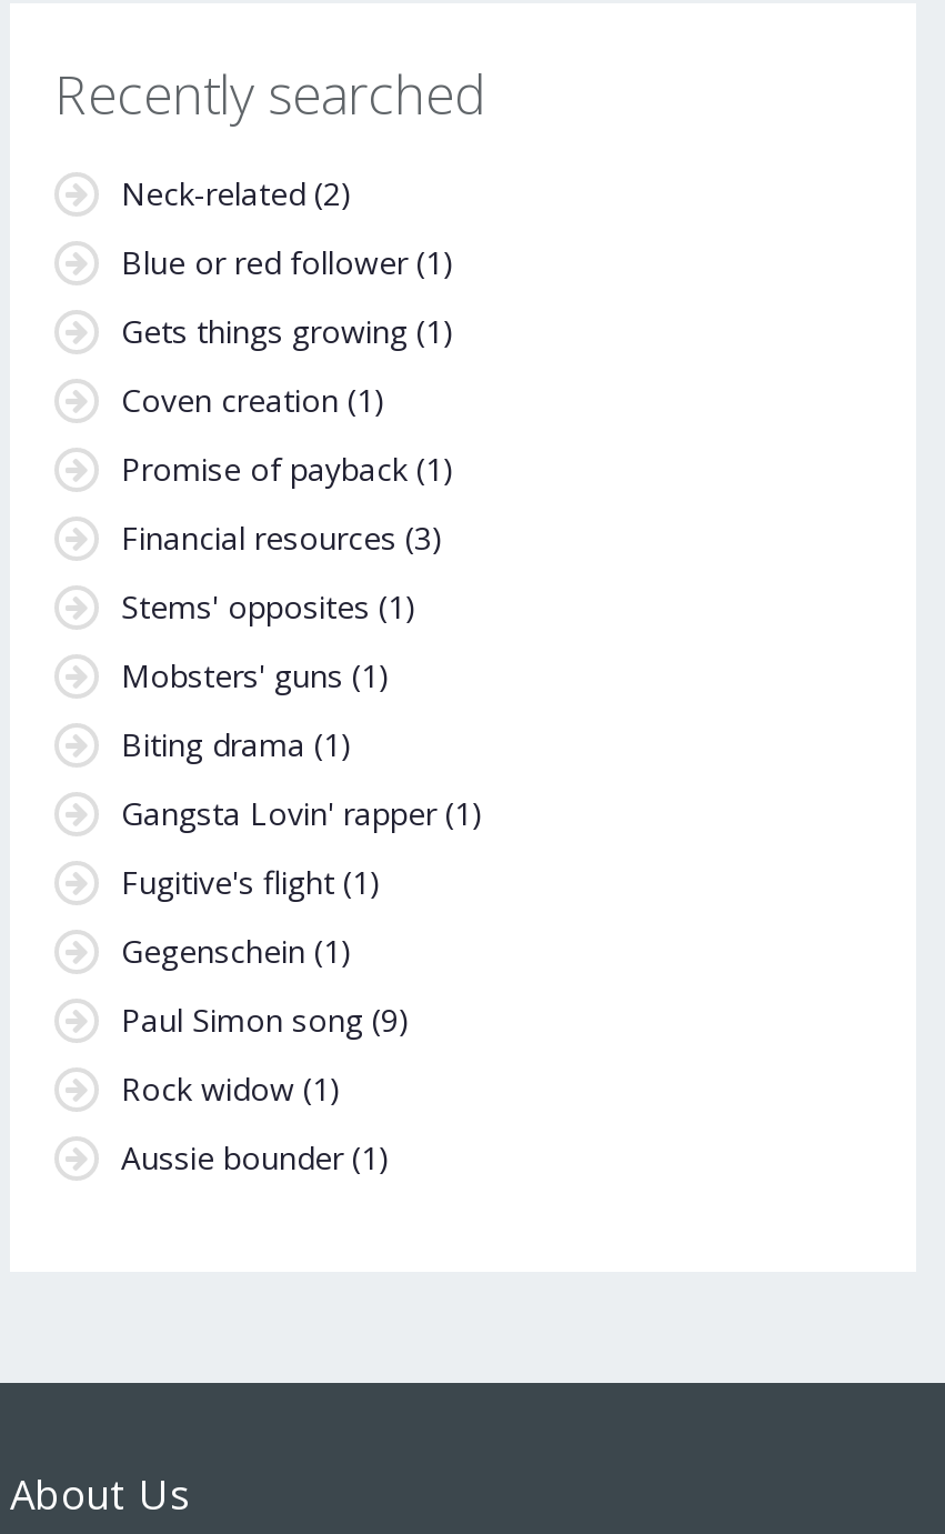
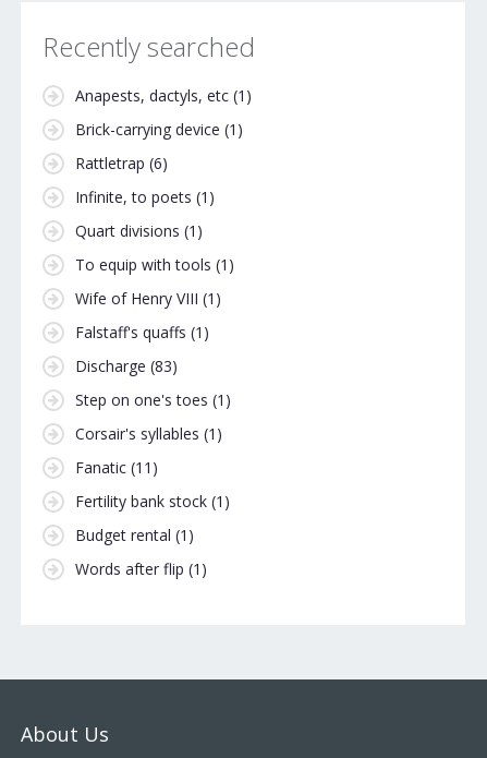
- Neck-related (2)
+ Anapests, dactyls, etc (1)

- Blue or red follower (1)
+ Brick-carrying device (1)

- Gets things growing (1)
+ Rattletrap (6)

- Coven creation (1)
+ Infinite, to poets (1)

- Promise of payback (1)
+ Quart divisions (1)

- Financial resources (3)
+ To equip with tools (1)

- Stems' opposites (1)
+ Wife of Henry VIII (1)

- Mobsters' guns (1)
+ Falstaff's quaffs (1)

- Biting drama (1)
+ Discharge (83)

- Gangsta Lovin' rapper (1)
+ Step on one's toes (1)

- Fugitive's flight (1)
+ Corsair's syllables (1)

- Gegenschein (1)
+ Fanatic (11)

- Paul Simon song (9)
+ Fertility bank stock (1)

- Rock widow (1)
+ Budget rental (1)

- Aussie bounder (1)
+ Words after flip (1)
